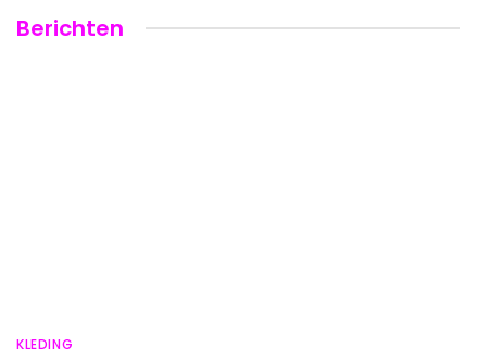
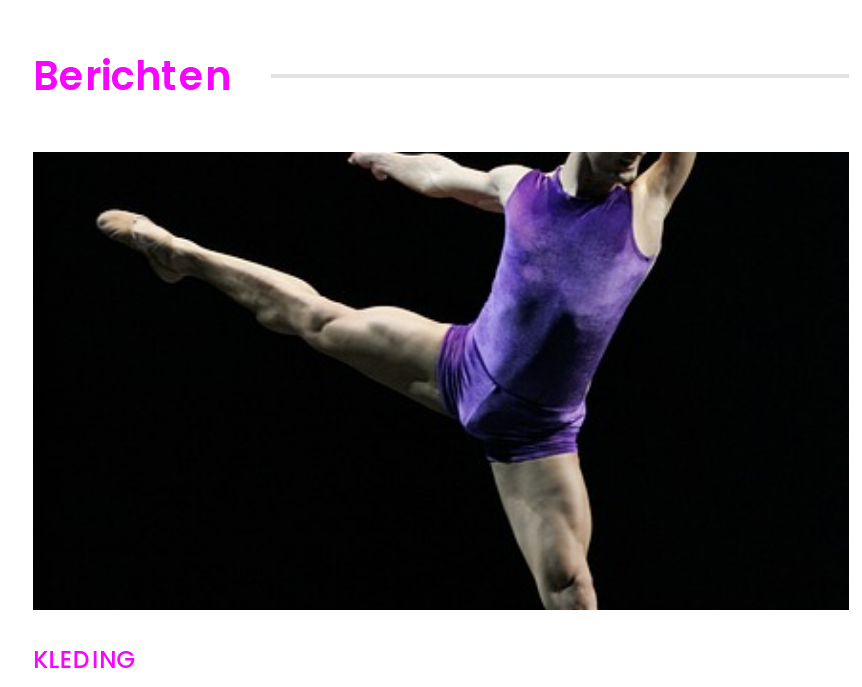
+ [image]
